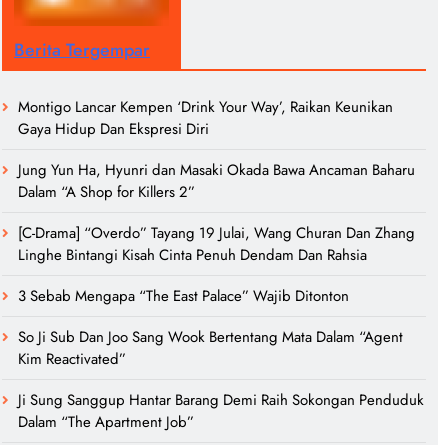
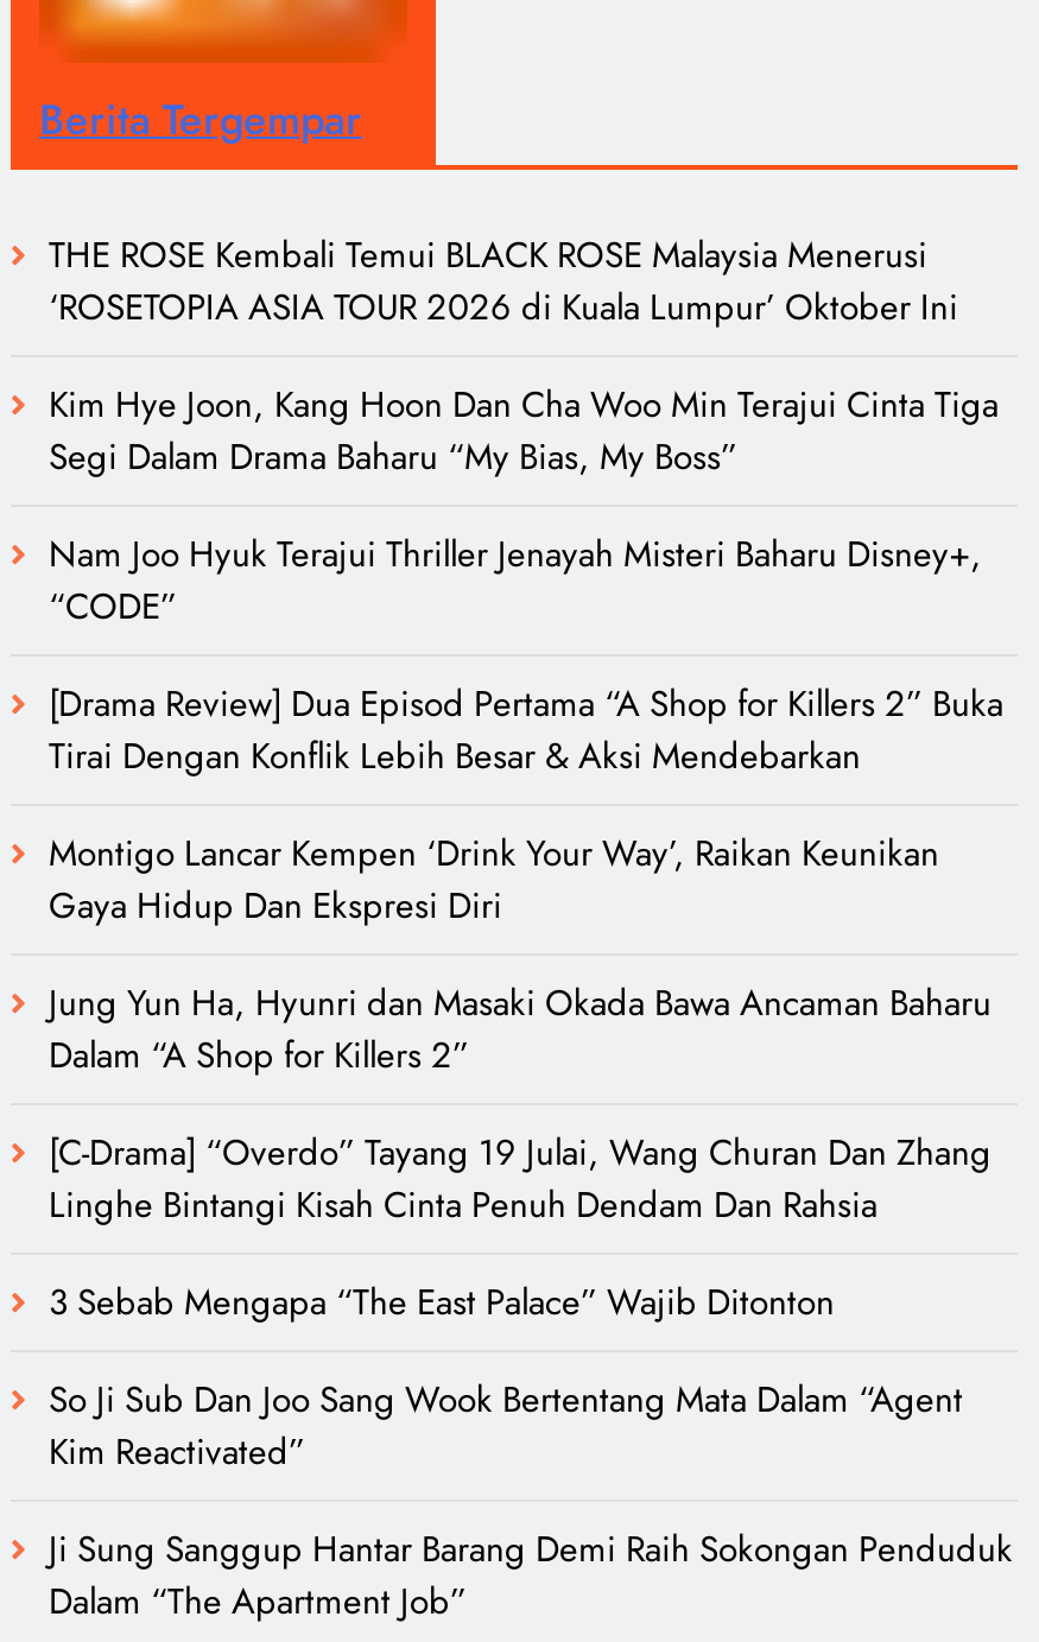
+ THE ROSE Kembali Temui BLACK ROSE Malaysia Menerusi
+ ‘ROSETOPIA ASIA TOUR 2026 di Kuala Lumpur’ Oktober Ini
+ Kim Hye Joon, Kang Hoon Dan Cha Woo Min Terajui Cinta Tiga
+ Segi Dalam Drama Baharu “My Bias, My Boss”
+ Nam Joo Hyuk Terajui Thriller Jenayah Misteri Baharu Disney+,
+ “CODE”
+ [Drama Review] Dua Episod Pertama “A Shop for Killers 2” Buka
+ Tirai Dengan Konflik Lebih Besar & Aksi Mendebarkan
